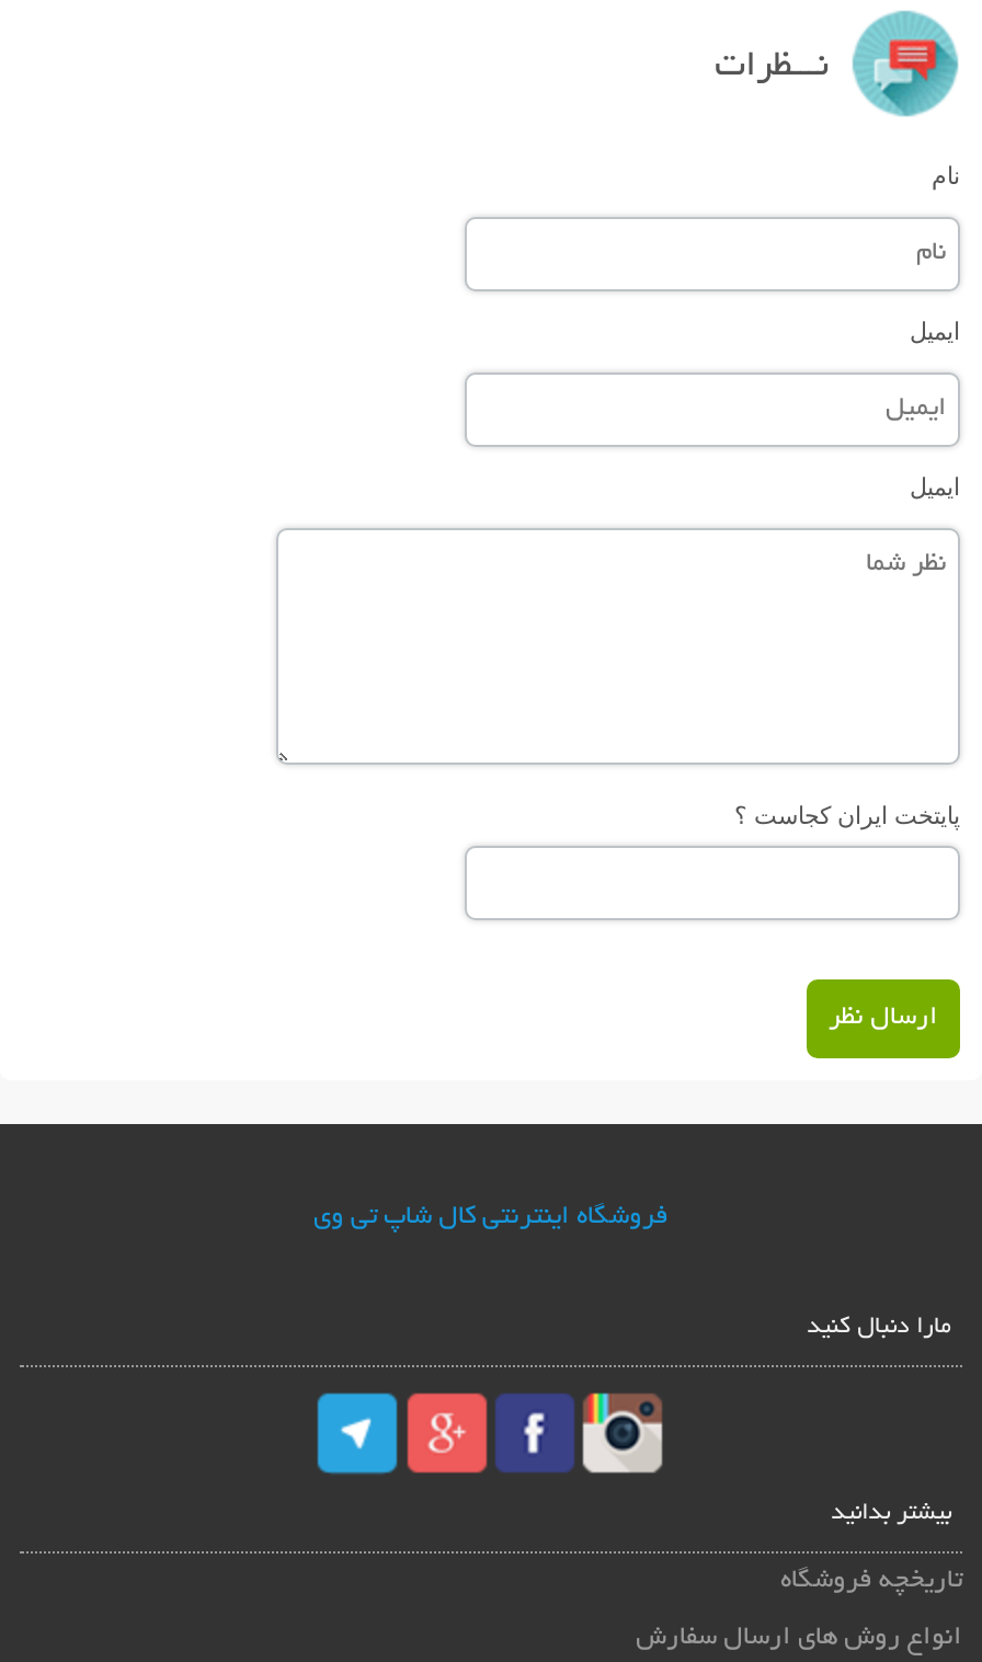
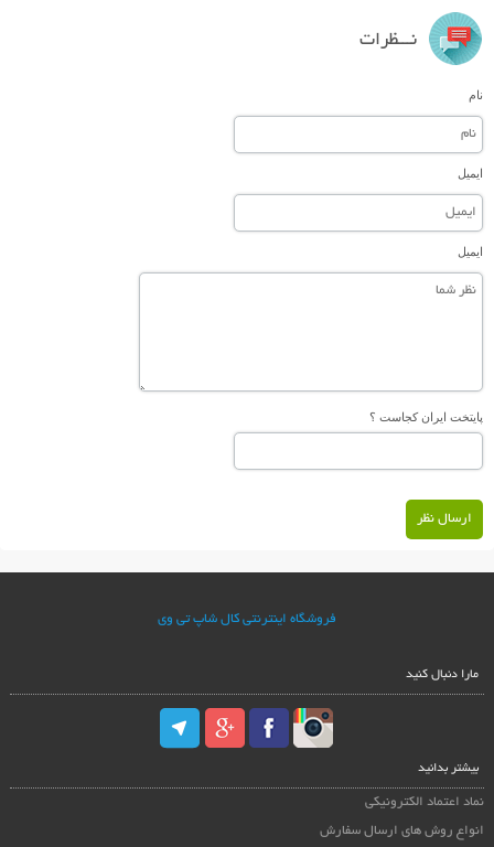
- تاریخچه فروشگاه
+ نماد اعتماد الکترونیکی
